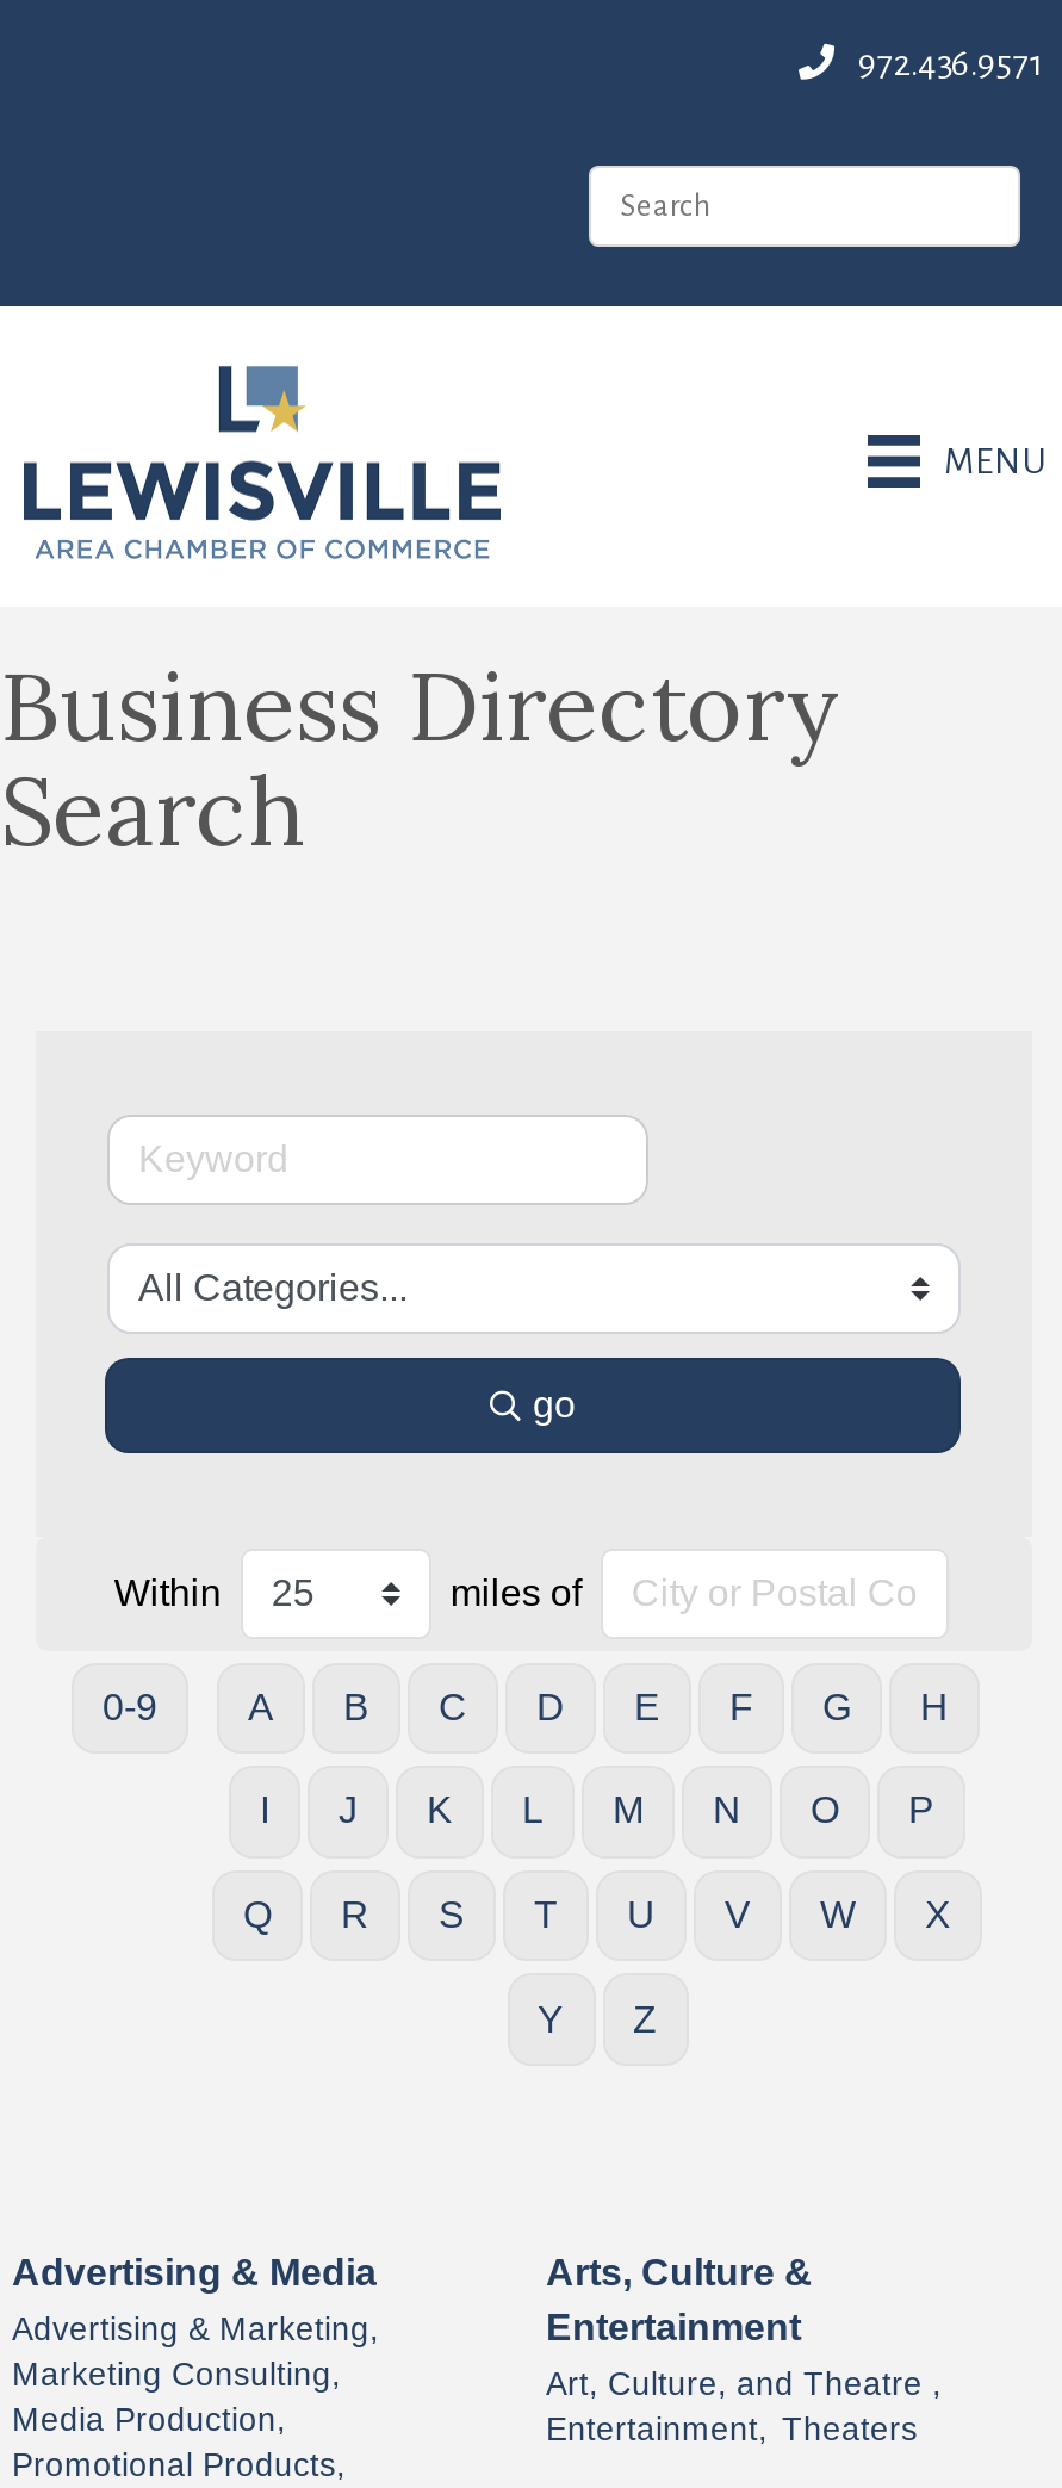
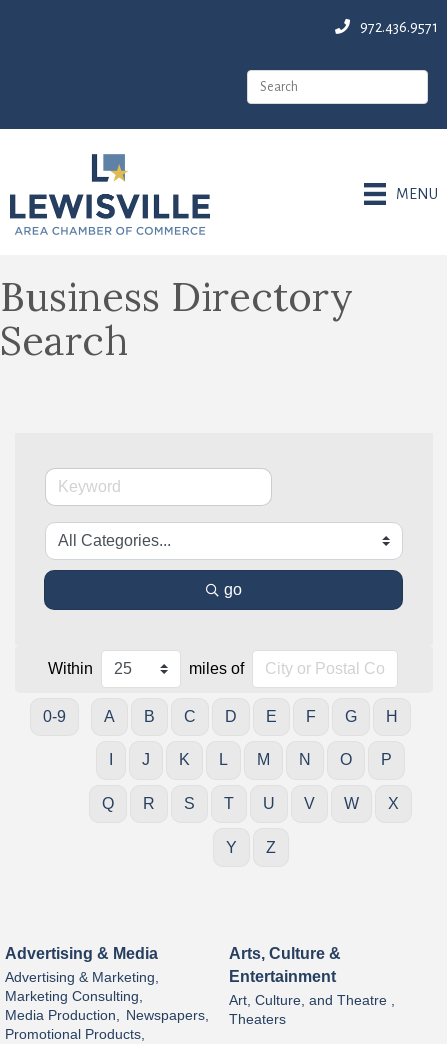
- Media Production,
+ Media Production, Newspapers,

- Entertainment, Theaters
+ Theaters
